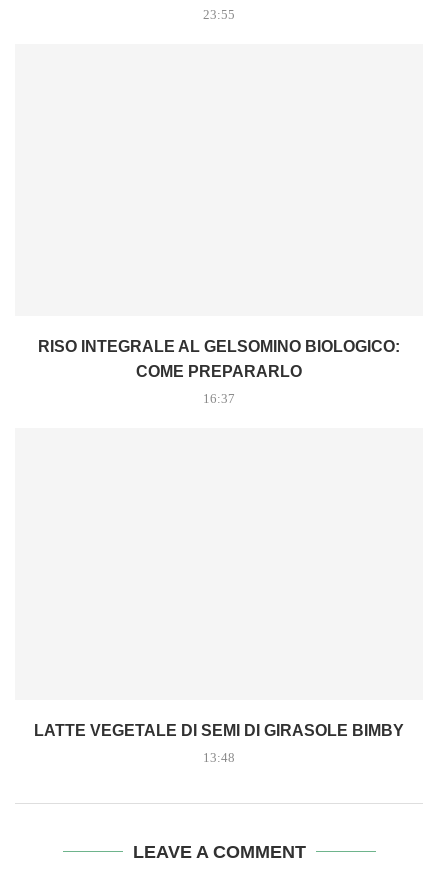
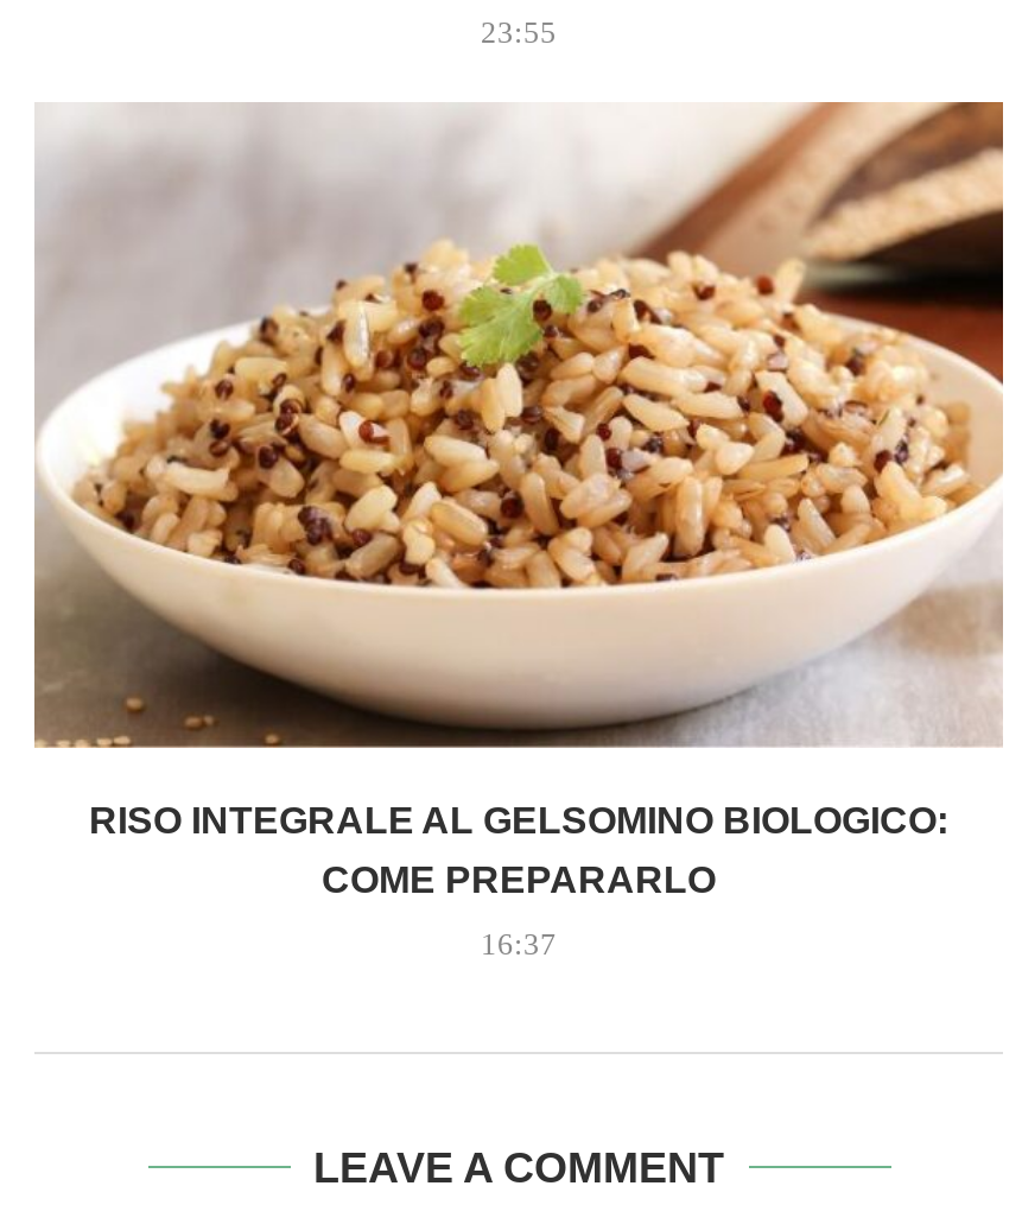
+ [image]

- LATTE VEGETALE DI SEMI DI GIRASOLE BIMBY
- 13:48
